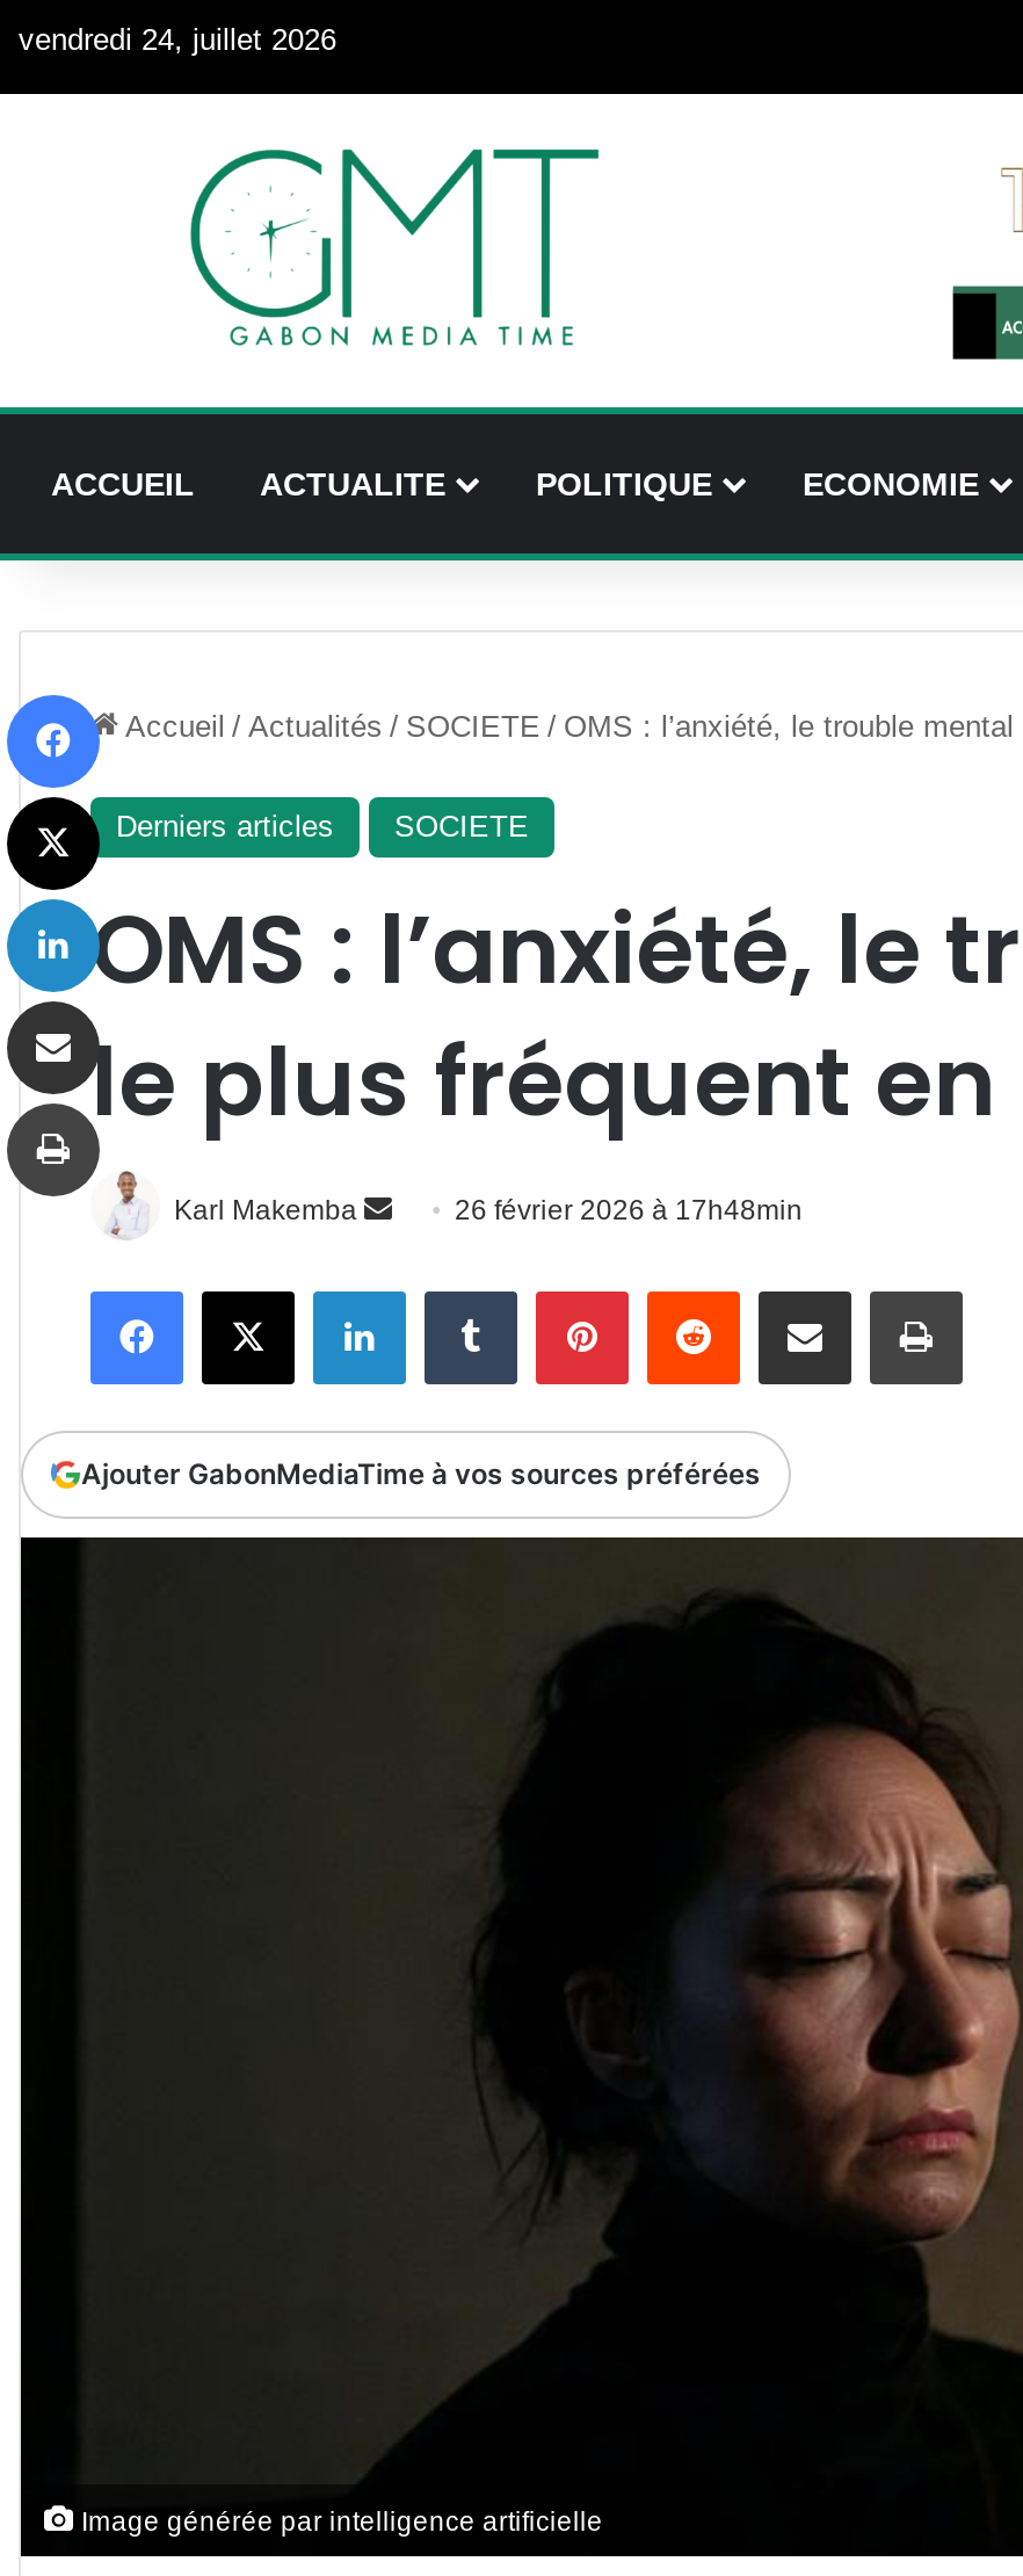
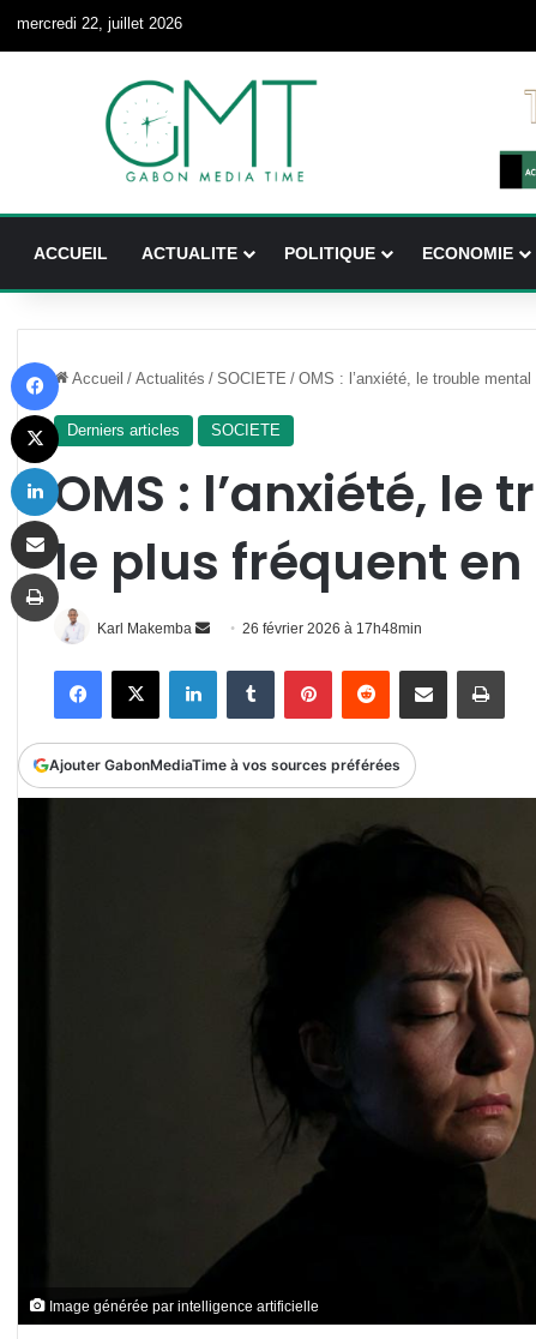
- vendredi 24, juillet 2026
+ mercredi 22, juillet 2026
